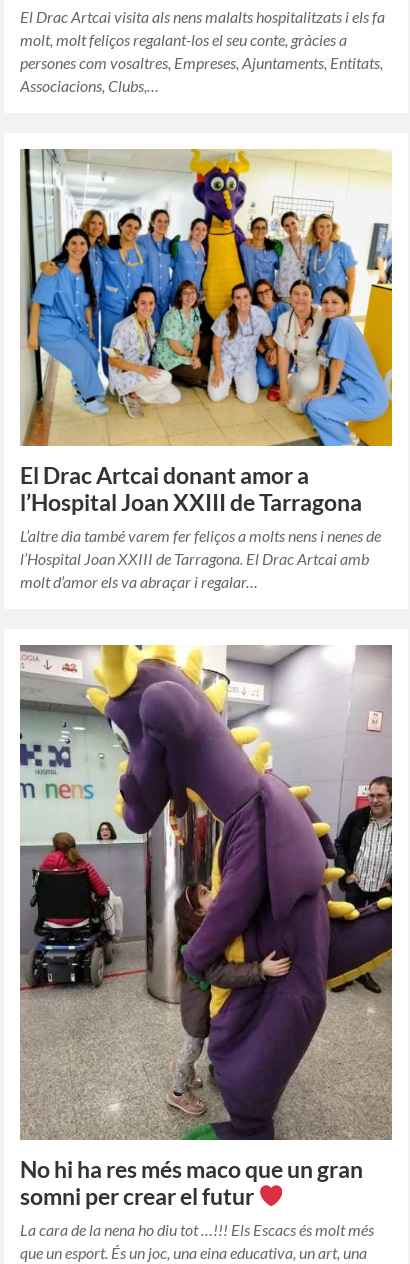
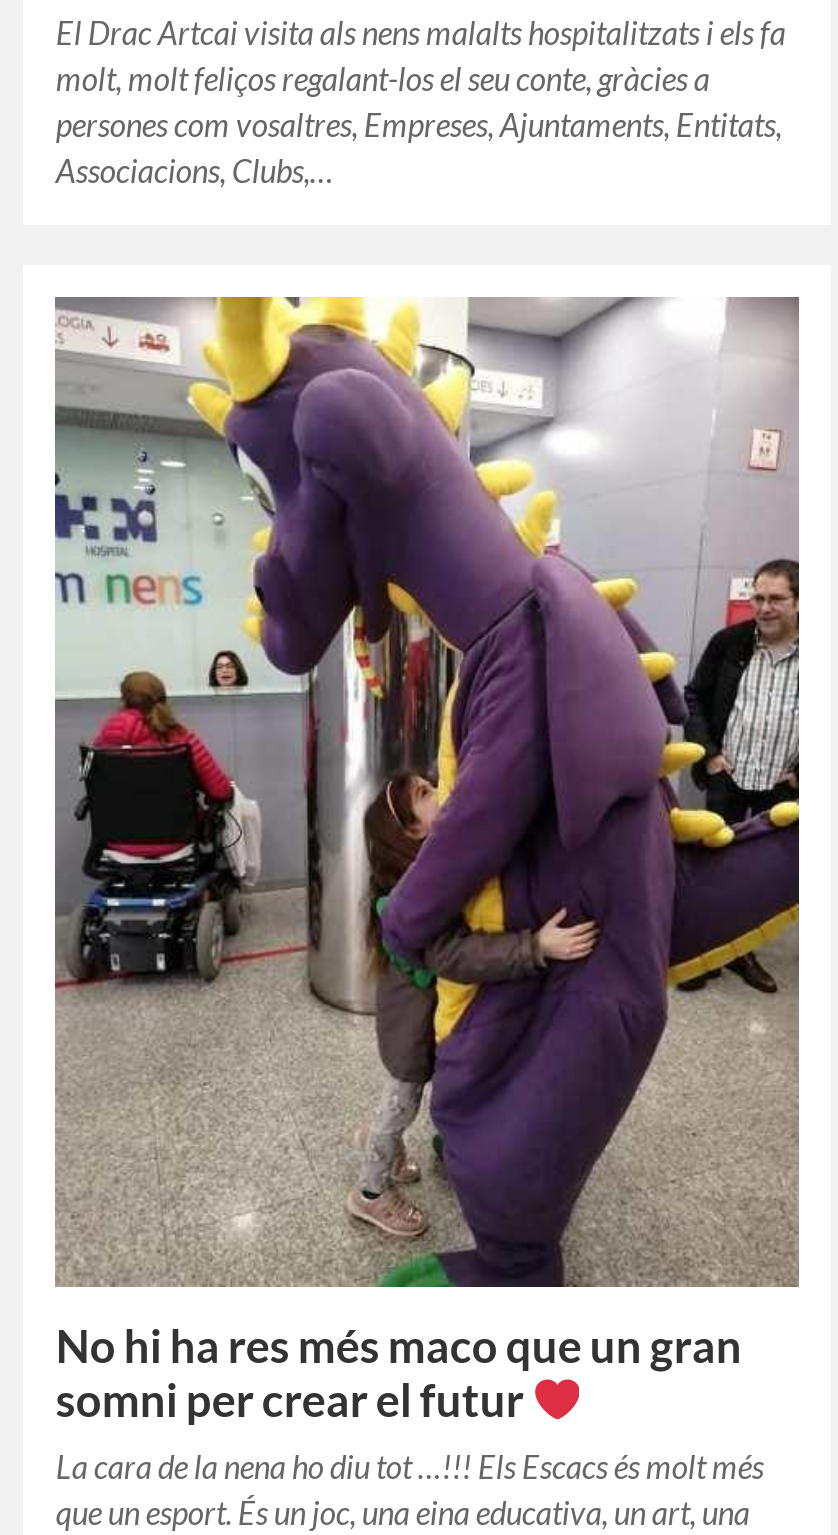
- [image]
- El Drac Artcai donant amor a
- l’Hospital Joan XXIII de Tarragona
- L’altre dia també varem fer feliços a molts nens i nenes de
- l’Hospital Joan XXIII de Tarragona. El Drac Artcai amb
- molt d’amor els va abraçar i regalar…
